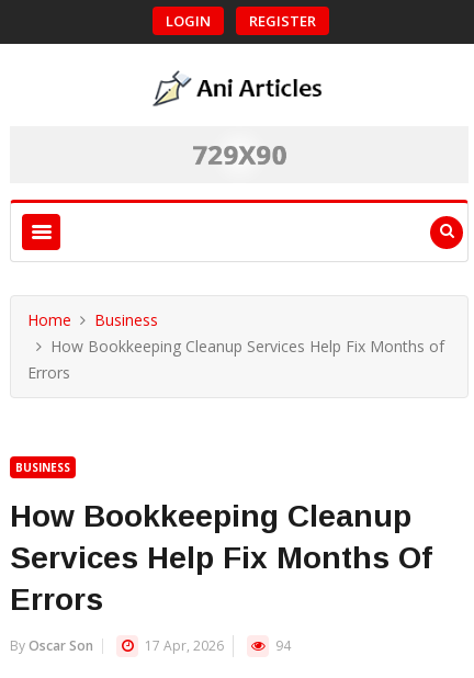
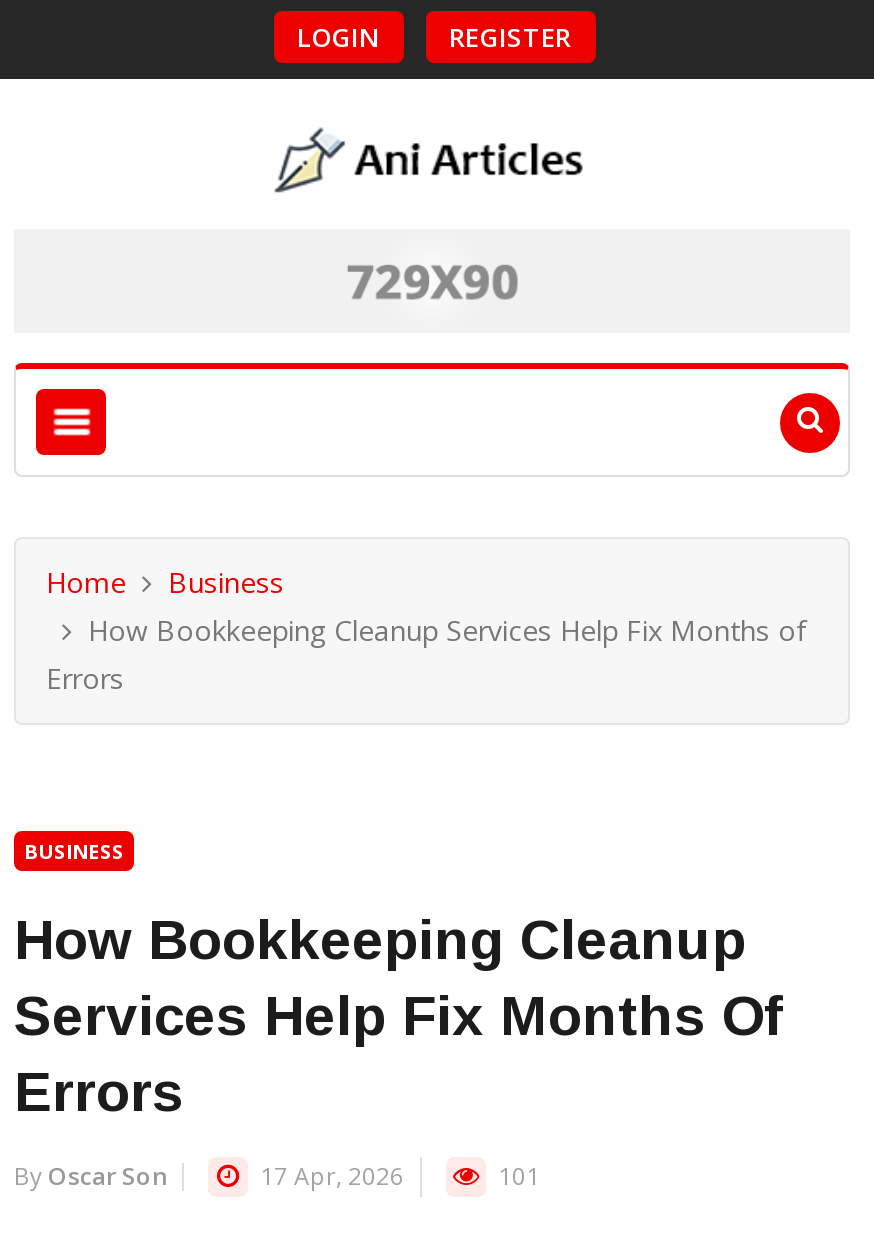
- 94
+ 101
